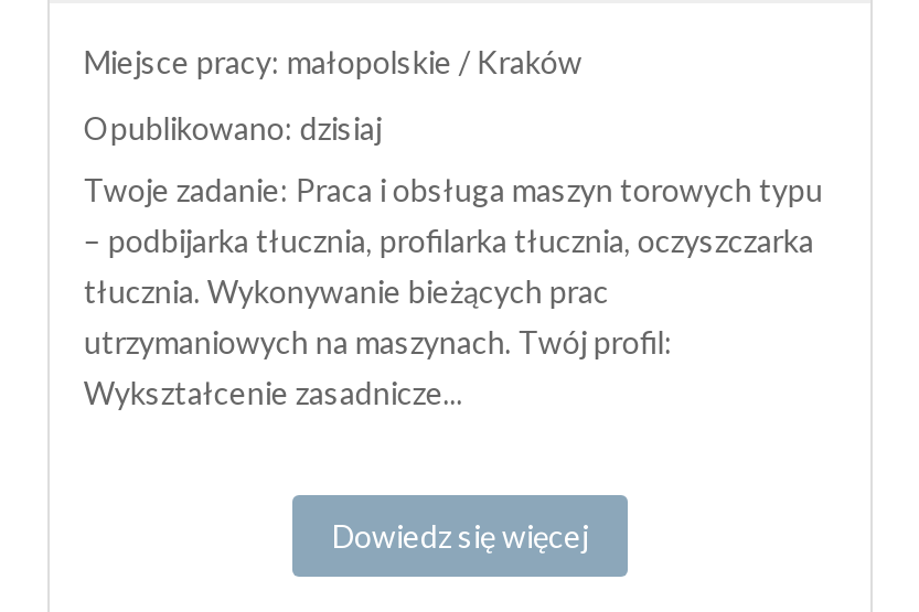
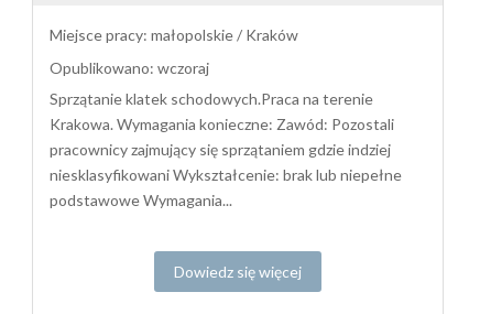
- Opublikowano: dzisiaj
+ Opublikowano: wczoraj

- Twoje zadanie: Praca i obsługa maszyn torowych typu
- – podbijarka tłucznia, profilarka tłucznia, oczyszczarka
- tłucznia. Wykonywanie bieżących prac
- utrzymaniowych na maszynach. Twój profil:
- Wykształcenie zasadnicze...
+ Sprzątanie klatek schodowych.Praca na terenie
+ Krakowa. Wymagania konieczne: Zawód: Pozostali
+ pracownicy zajmujący się sprzątaniem gdzie indziej
+ niesklasyfikowani Wykształcenie: brak lub niepełne
+ podstawowe Wymagania...
